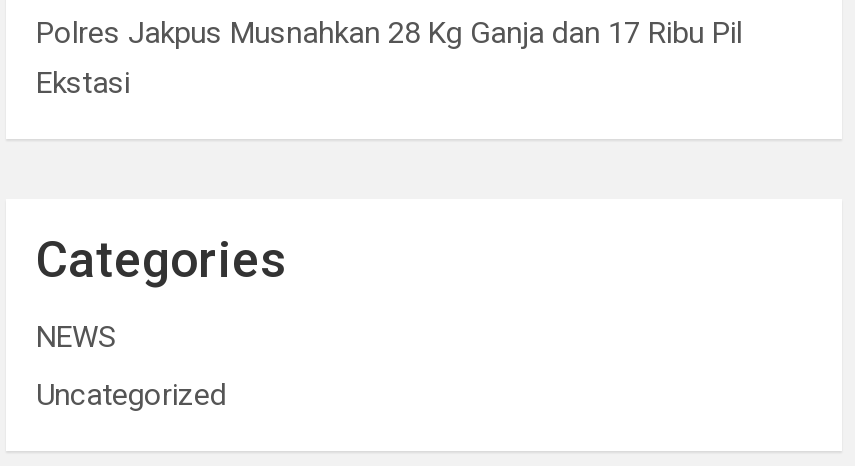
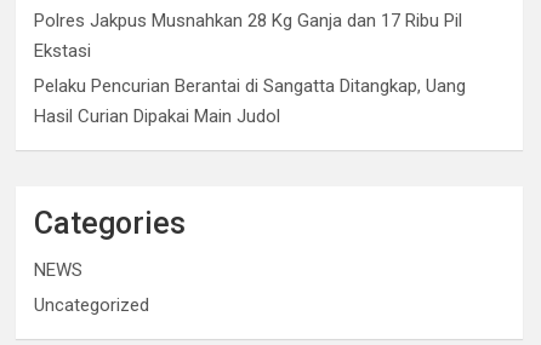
+ Pelaku Pencurian Berantai di Sangatta Ditangkap, Uang
+ Hasil Curian Dipakai Main Judol
